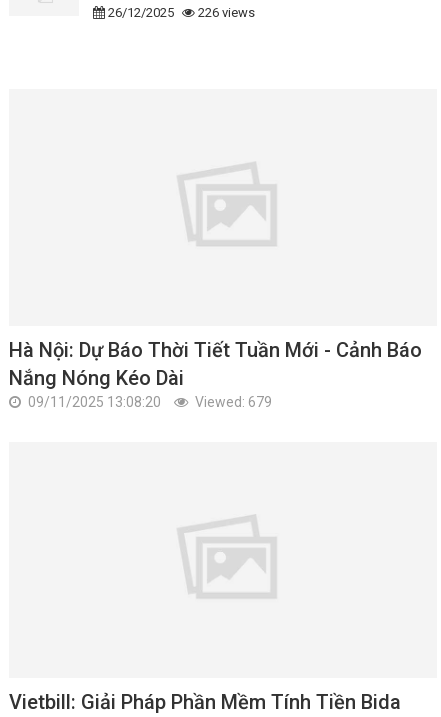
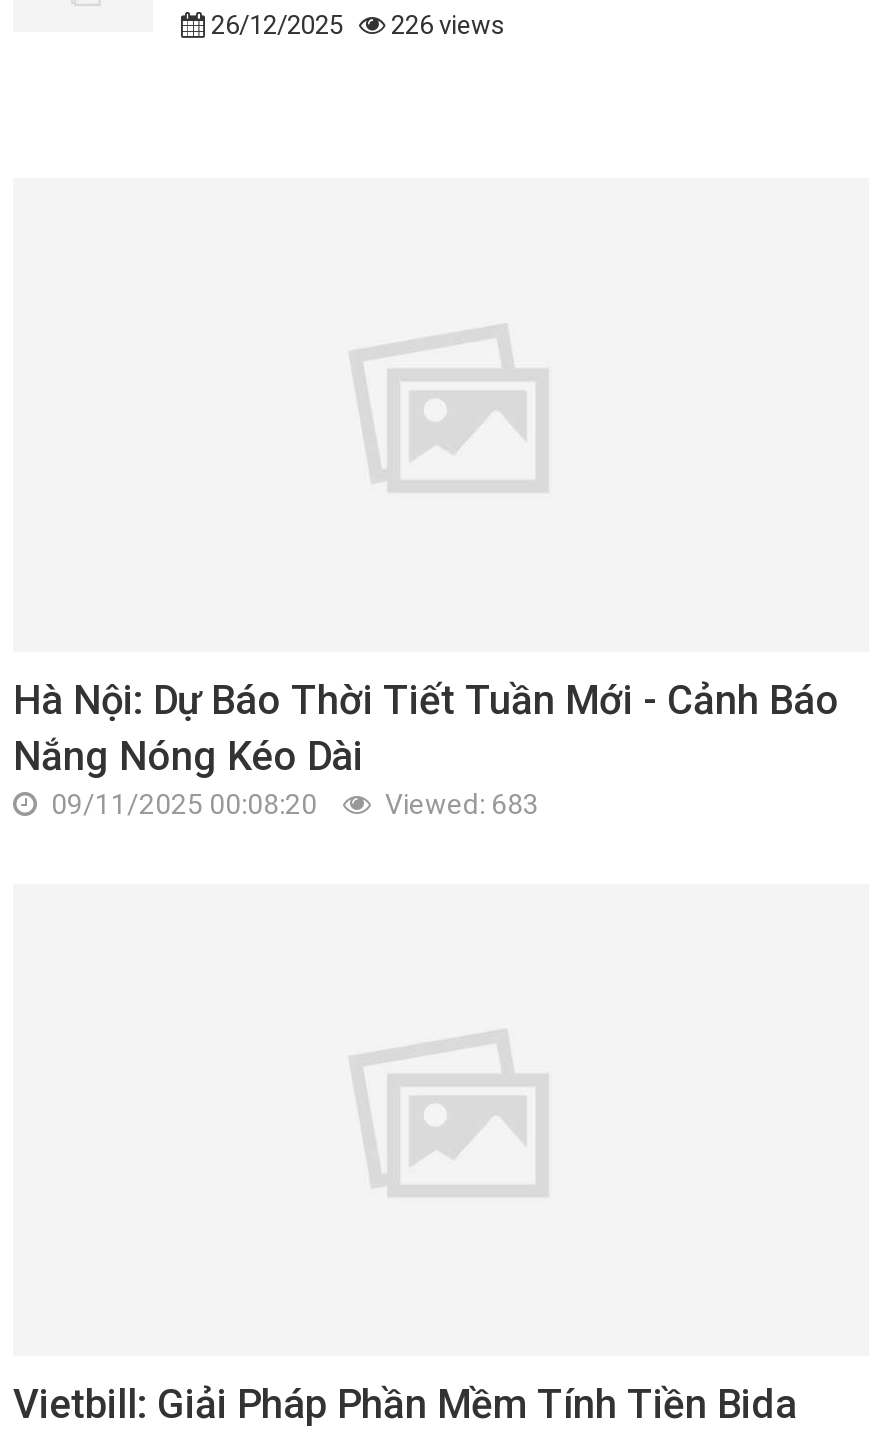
- 09/11/2025 13:08:20
+ 09/11/2025 00:08:20

- Viewed: 679
+ Viewed: 683
